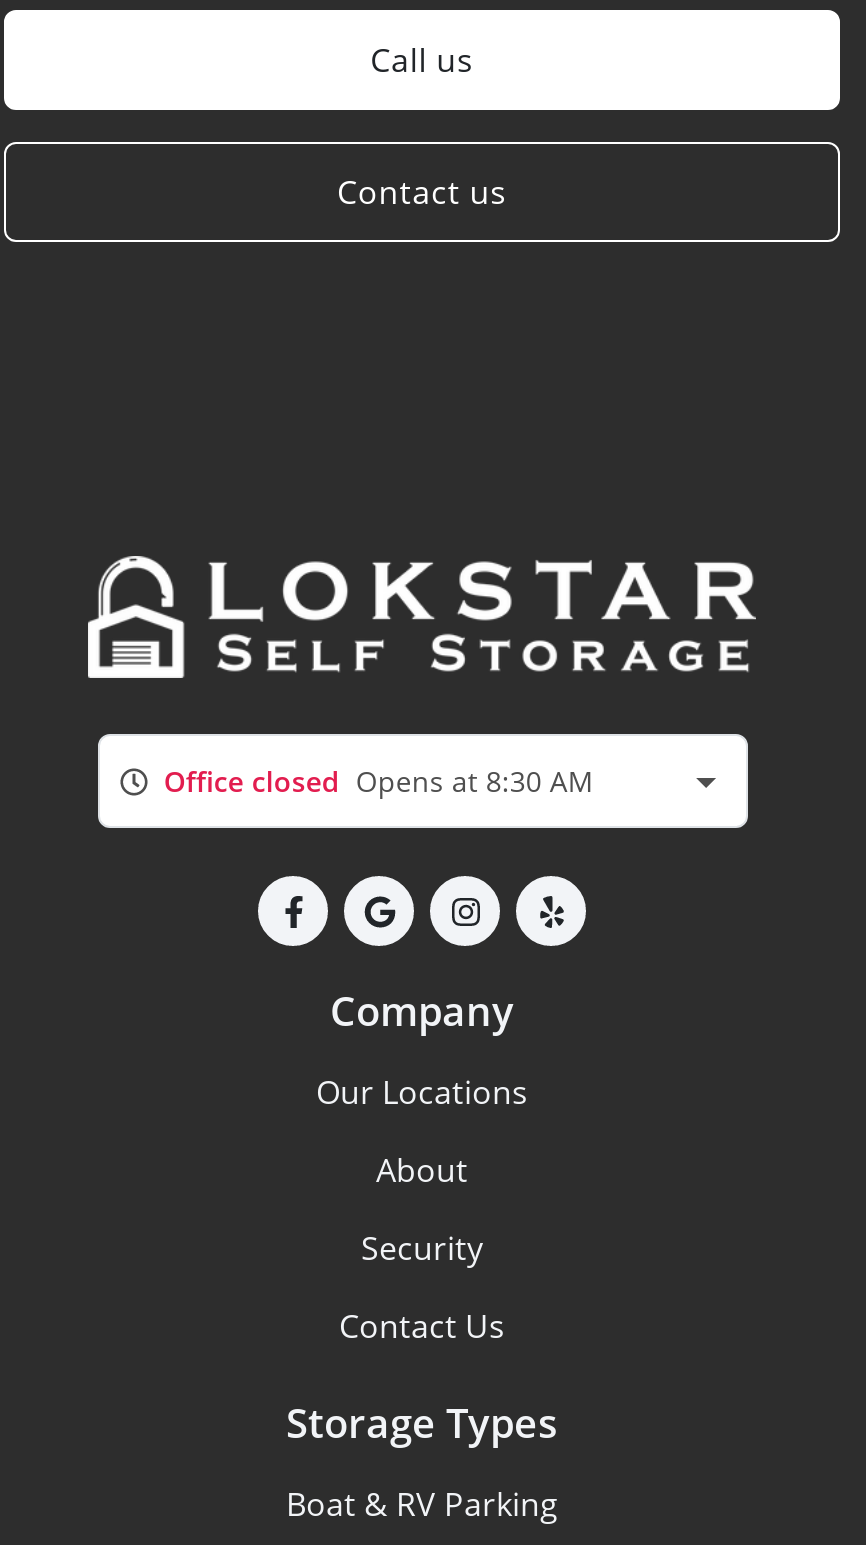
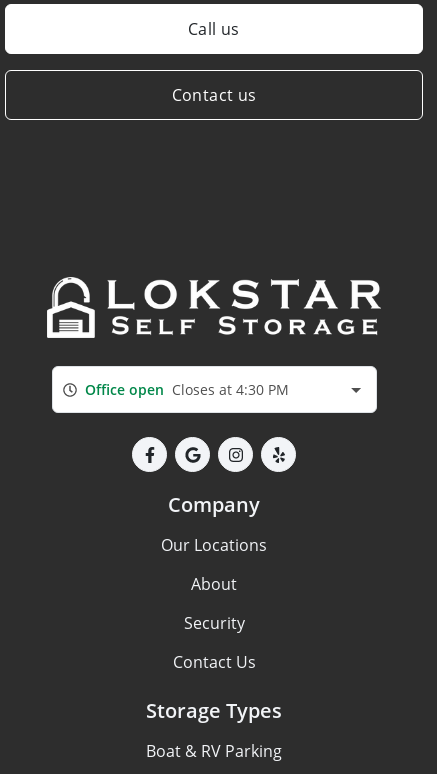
- Office closed Opens at 8:30 AM
+ Office open Closes at 4:30 PM
